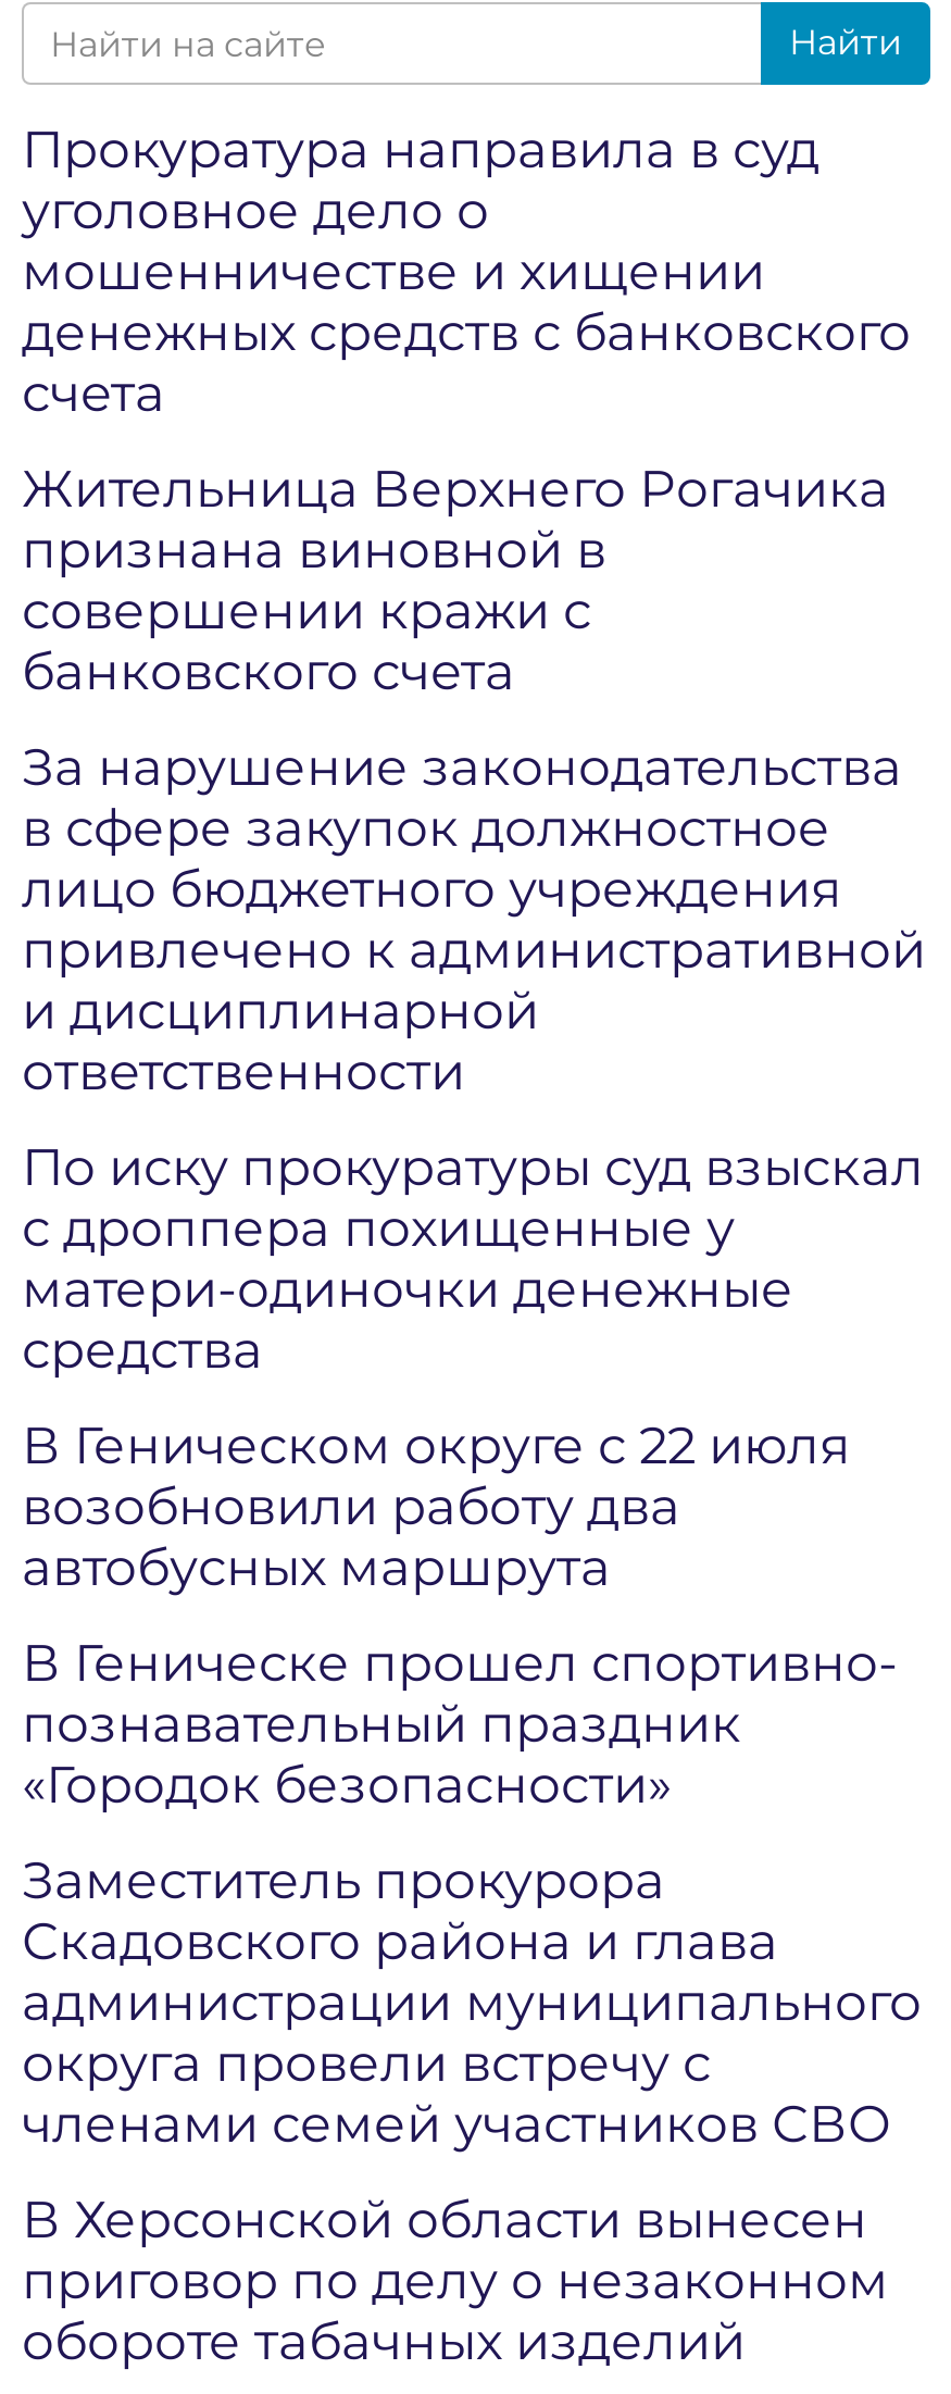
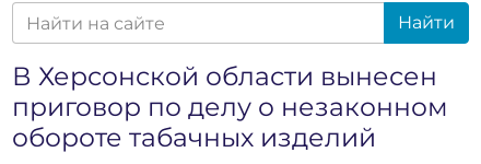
- Прокуратура направила в суд
- уголовное дело о
- мошенничестве и хищении
- денежных средств с банковского
- счета
- Жительница Верхнего Рогачика
- признана виновной в
- совершении кражи с
- банковского счета
- За нарушение законодательства
- в сфере закупок должностное
- лицо бюджетного учреждения
- привлечено к административной
- и дисциплинарной
- ответственности
- По иску прокуратуры суд взыскал
- с дроппера похищенные у
- матери-одиночки денежные
- средства
- В Геническом округе с 22 июля
- возобновили работу два
- автобусных маршрута
- В Геническе прошел спортивно-
- познавательный праздник
- «Городок безопасности»
- Заместитель прокурора
- Скадовского района и глава
- администрации муниципального
- округа провели встречу с
- членами семей участников СВО
